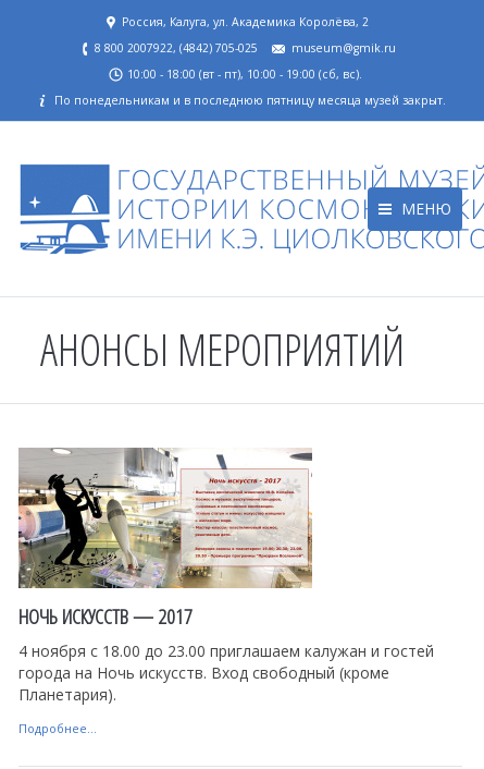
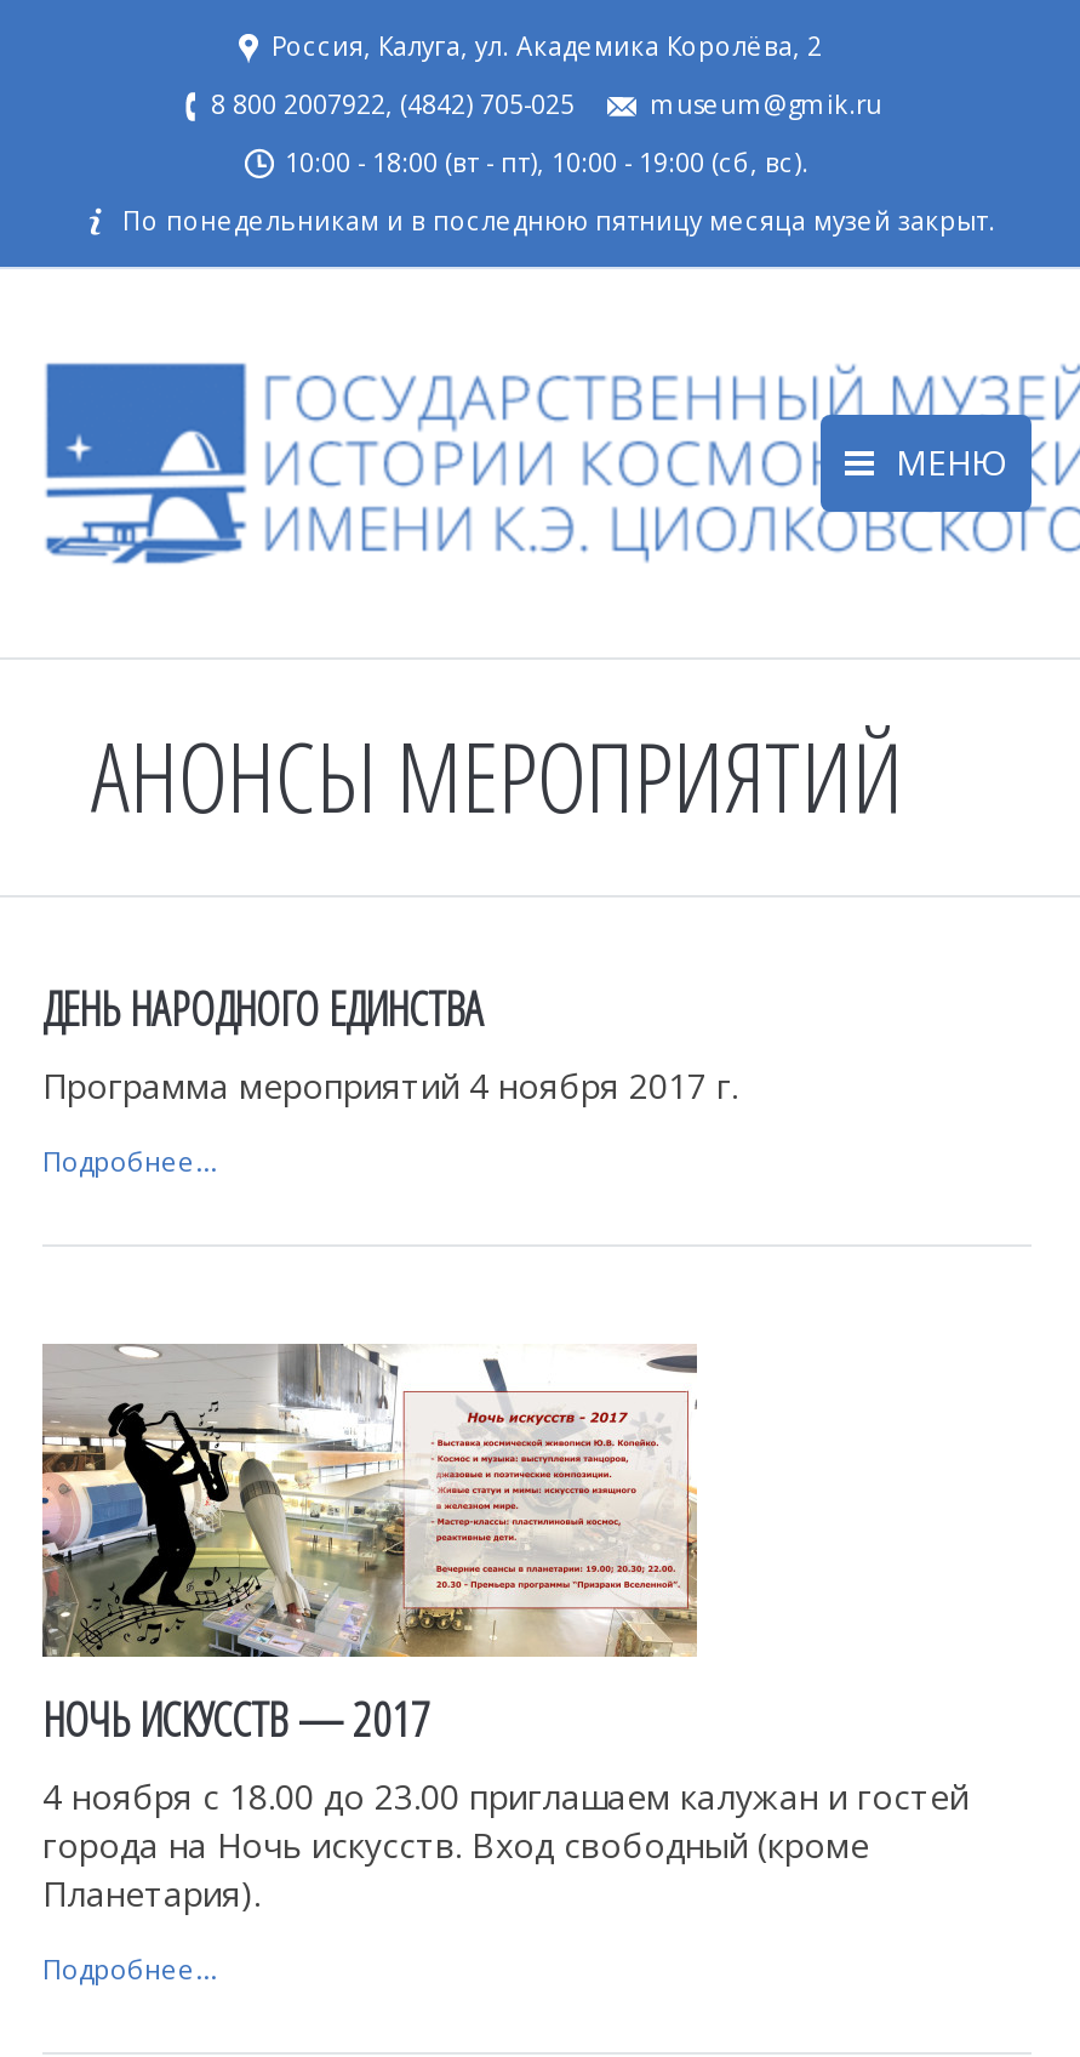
+ ДЕНЬ НАРОДНОГО ЕДИНСТВА
+ Программа мероприятий 4 ноября 2017 г.
+ Подробнее...
